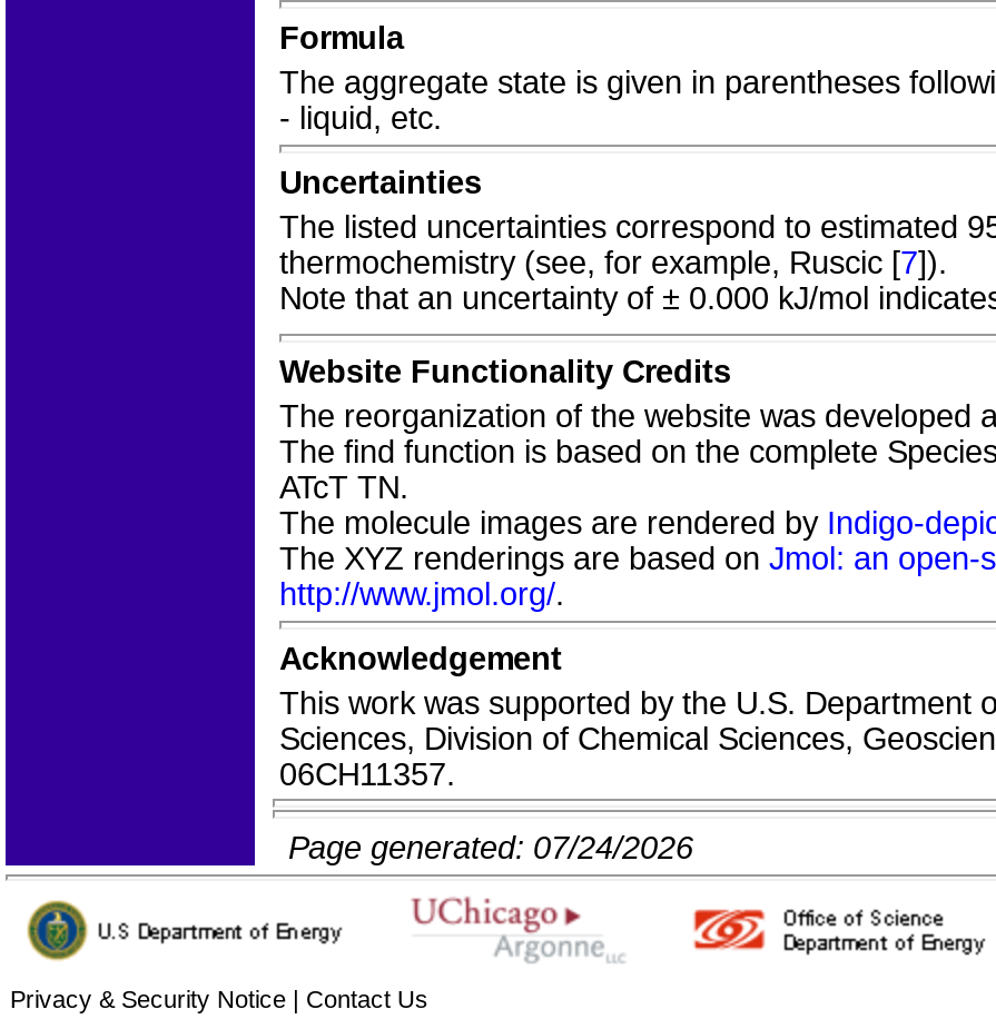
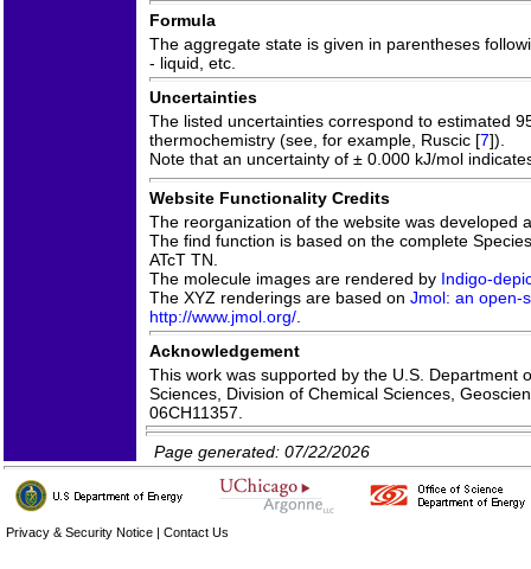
- Page generated: 07/24/2026
+ Page generated: 07/22/2026
